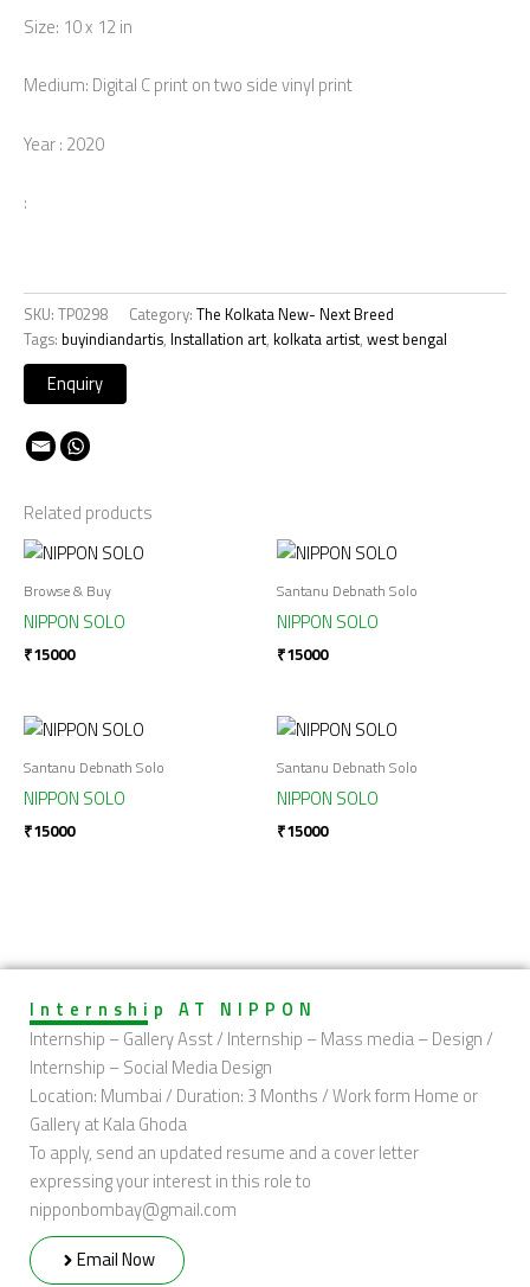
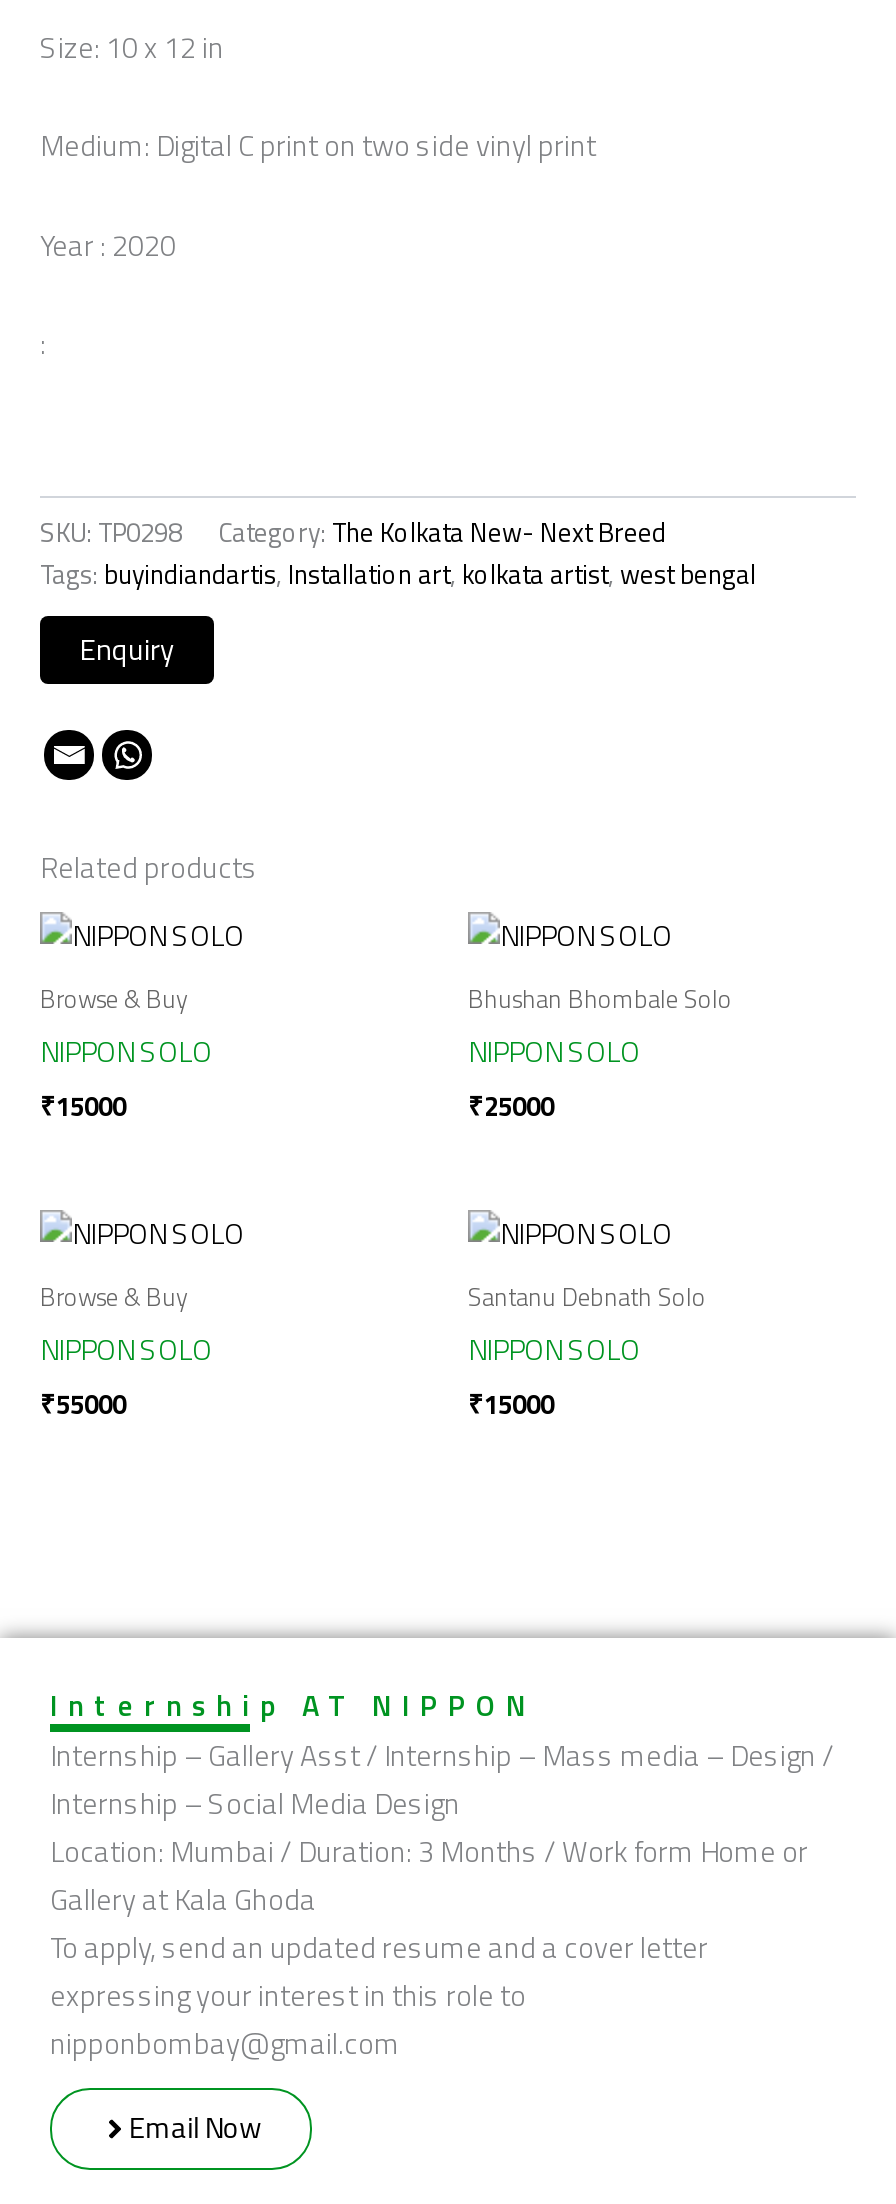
- Santanu Debnath Solo
+ Bhushan Bhombale Solo

- ₹15000
+ ₹25000

- Santanu Debnath Solo
+ Browse & Buy

- ₹15000
+ ₹55000
